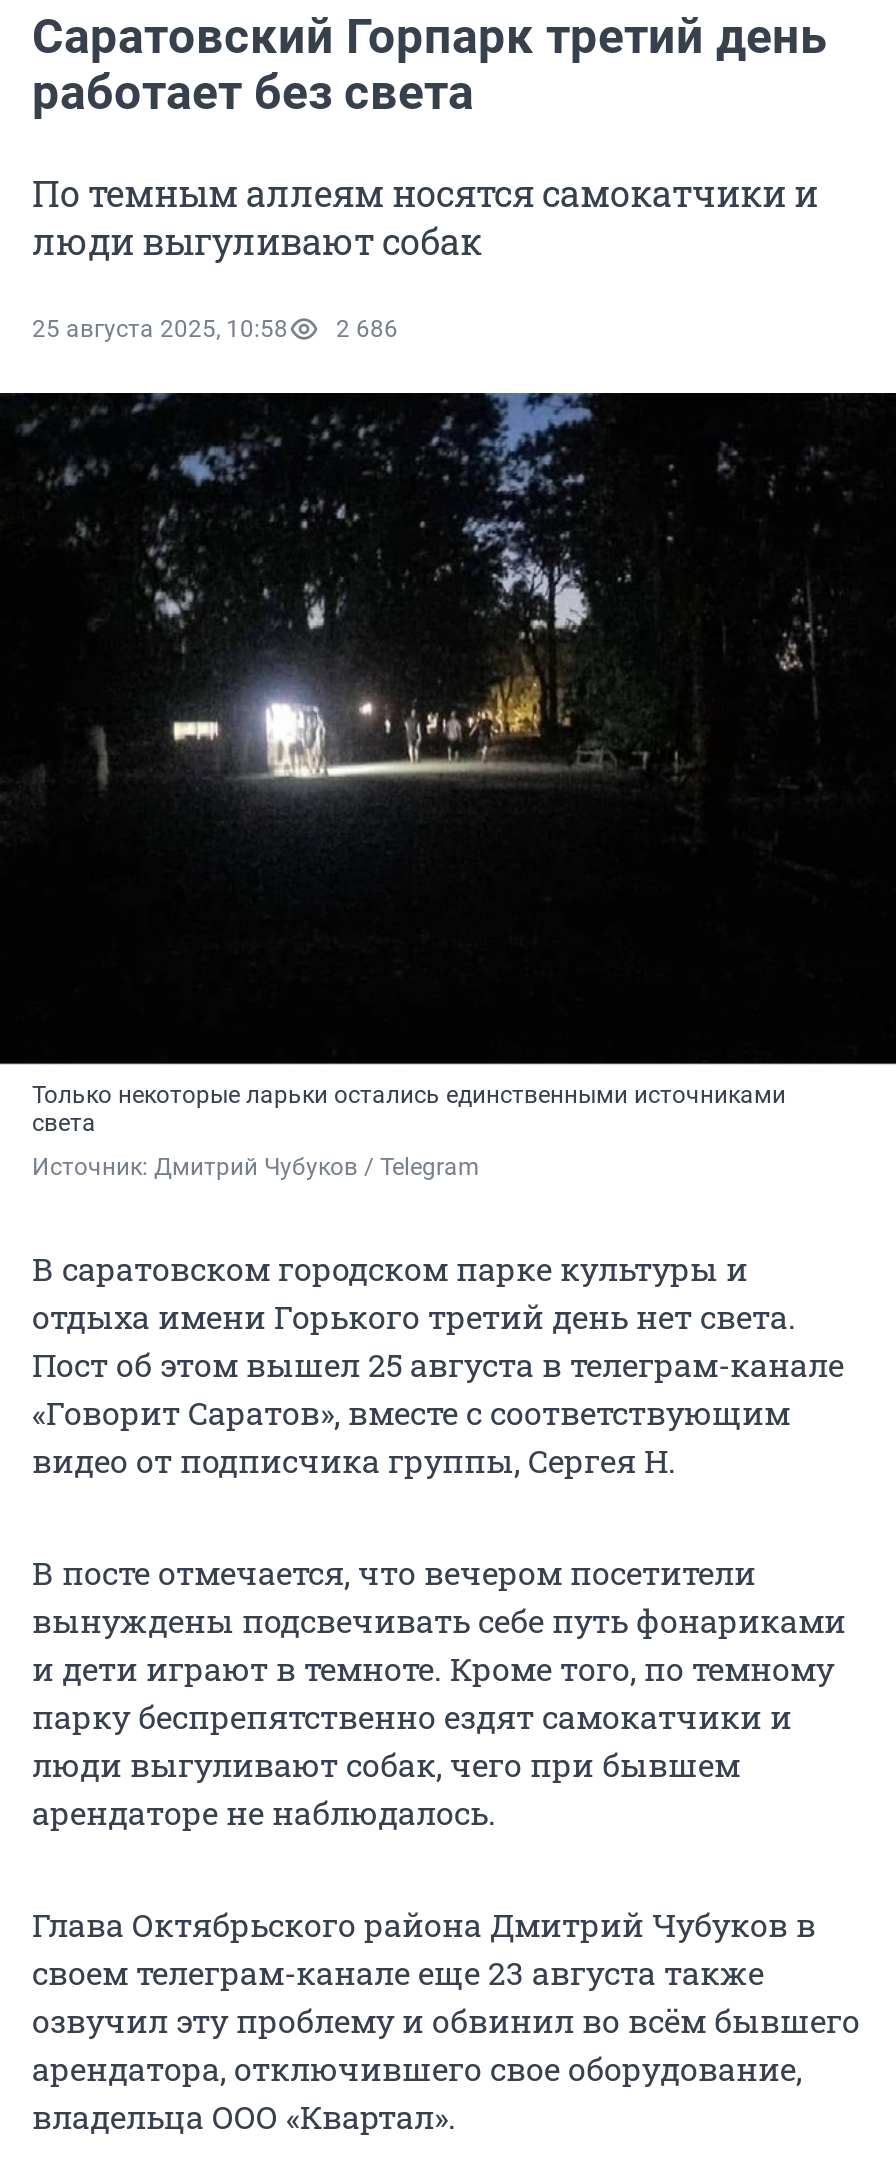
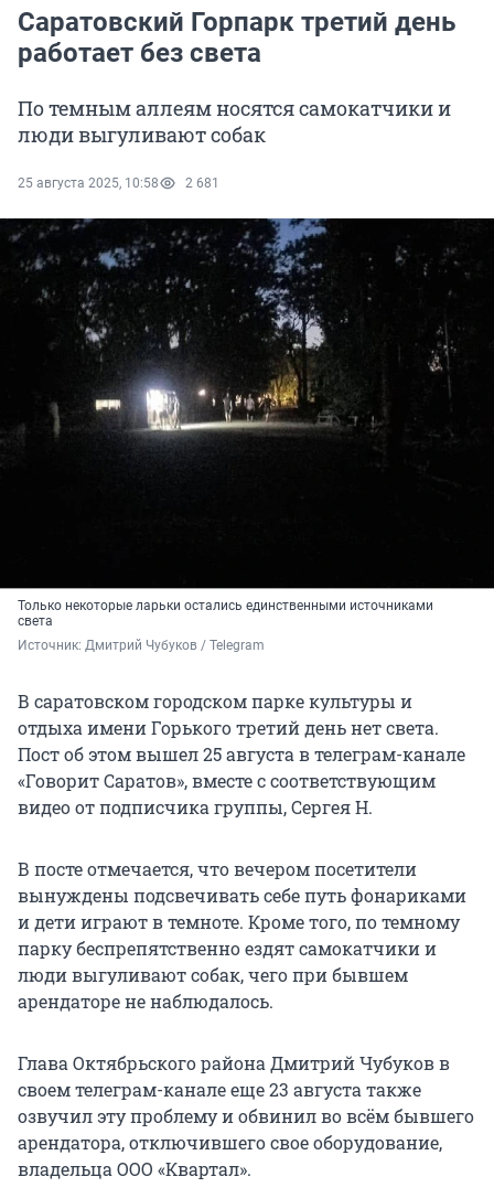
- 25 августа 2025, 10:58 2 686
+ 25 августа 2025, 10:58 2 681
